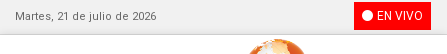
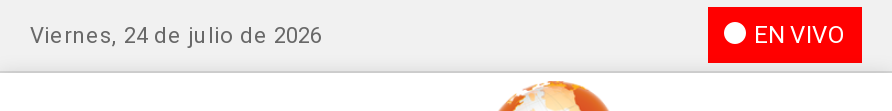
- Martes, 21 de julio de 2026
+ Viernes, 24 de julio de 2026
